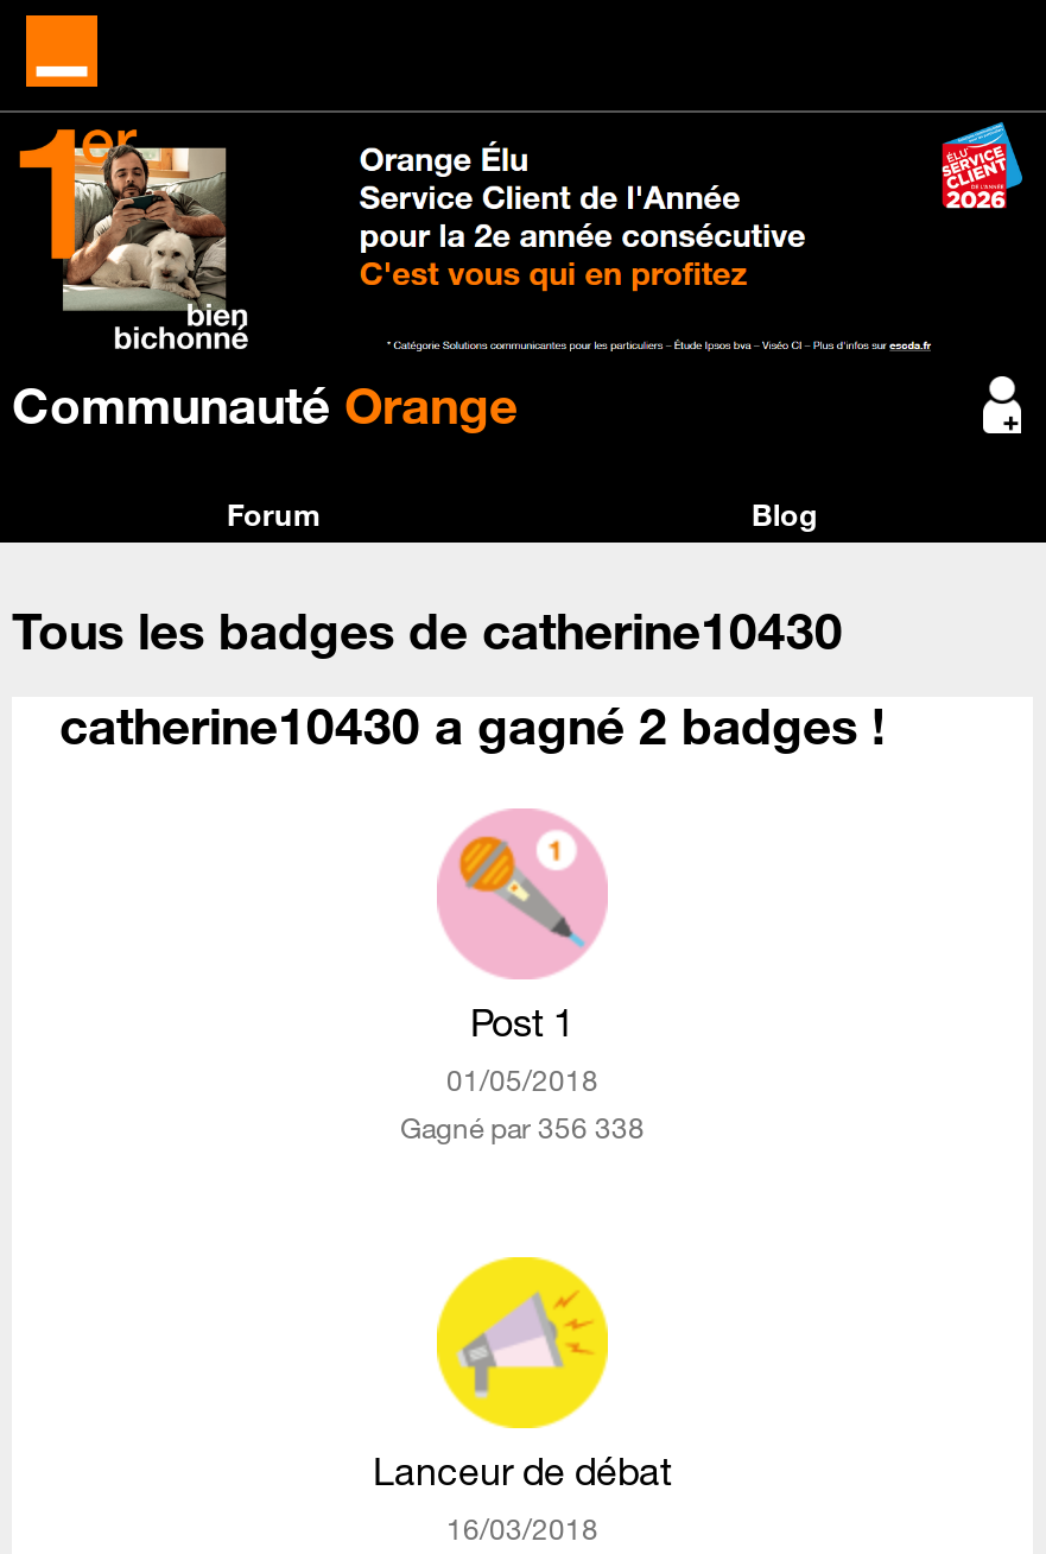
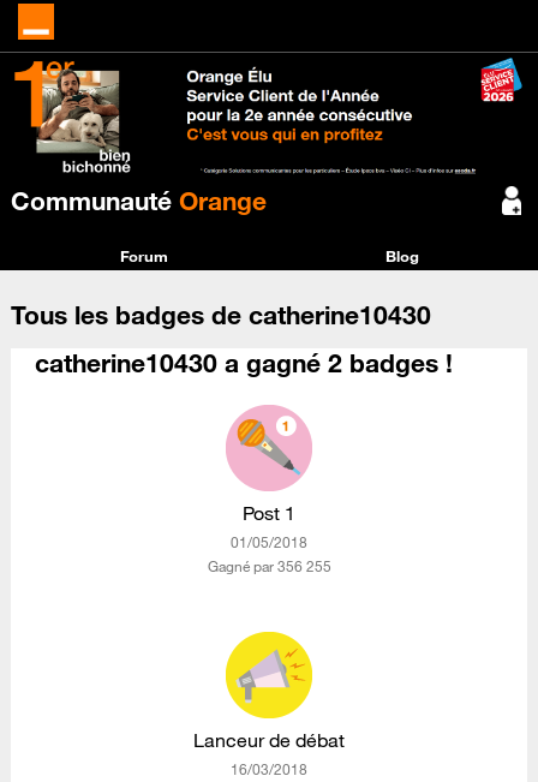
- Gagné par 356 338
+ Gagné par 356 255
